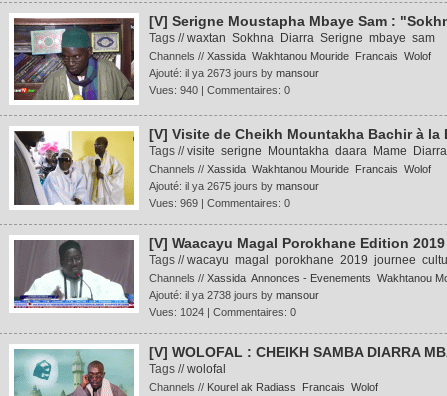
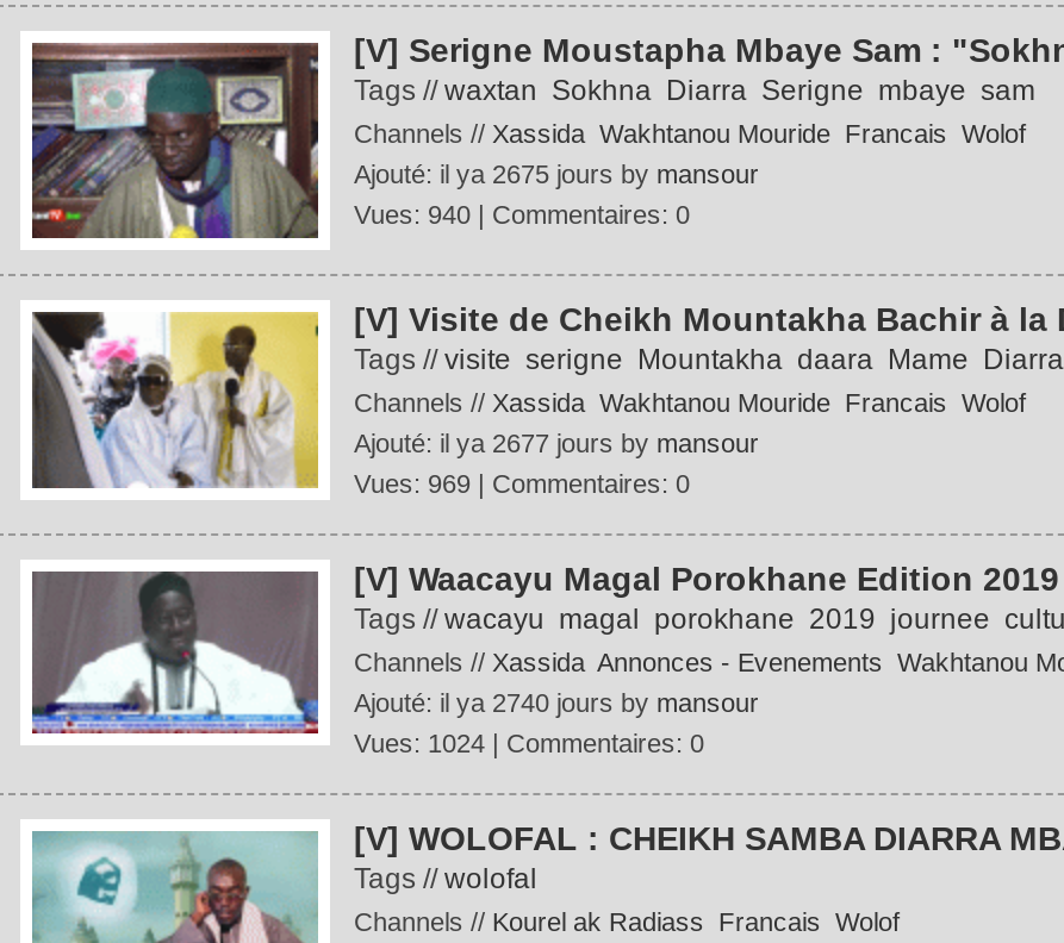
- Ajouté: il ya 2673 jours by mansour

moved up: Ajouté: il ya 2675 jours by mansour

+ Ajouté: il ya 2677 jours by mansour

- Ajouté: il ya 2738 jours by mansour
+ Ajouté: il ya 2740 jours by mansour
